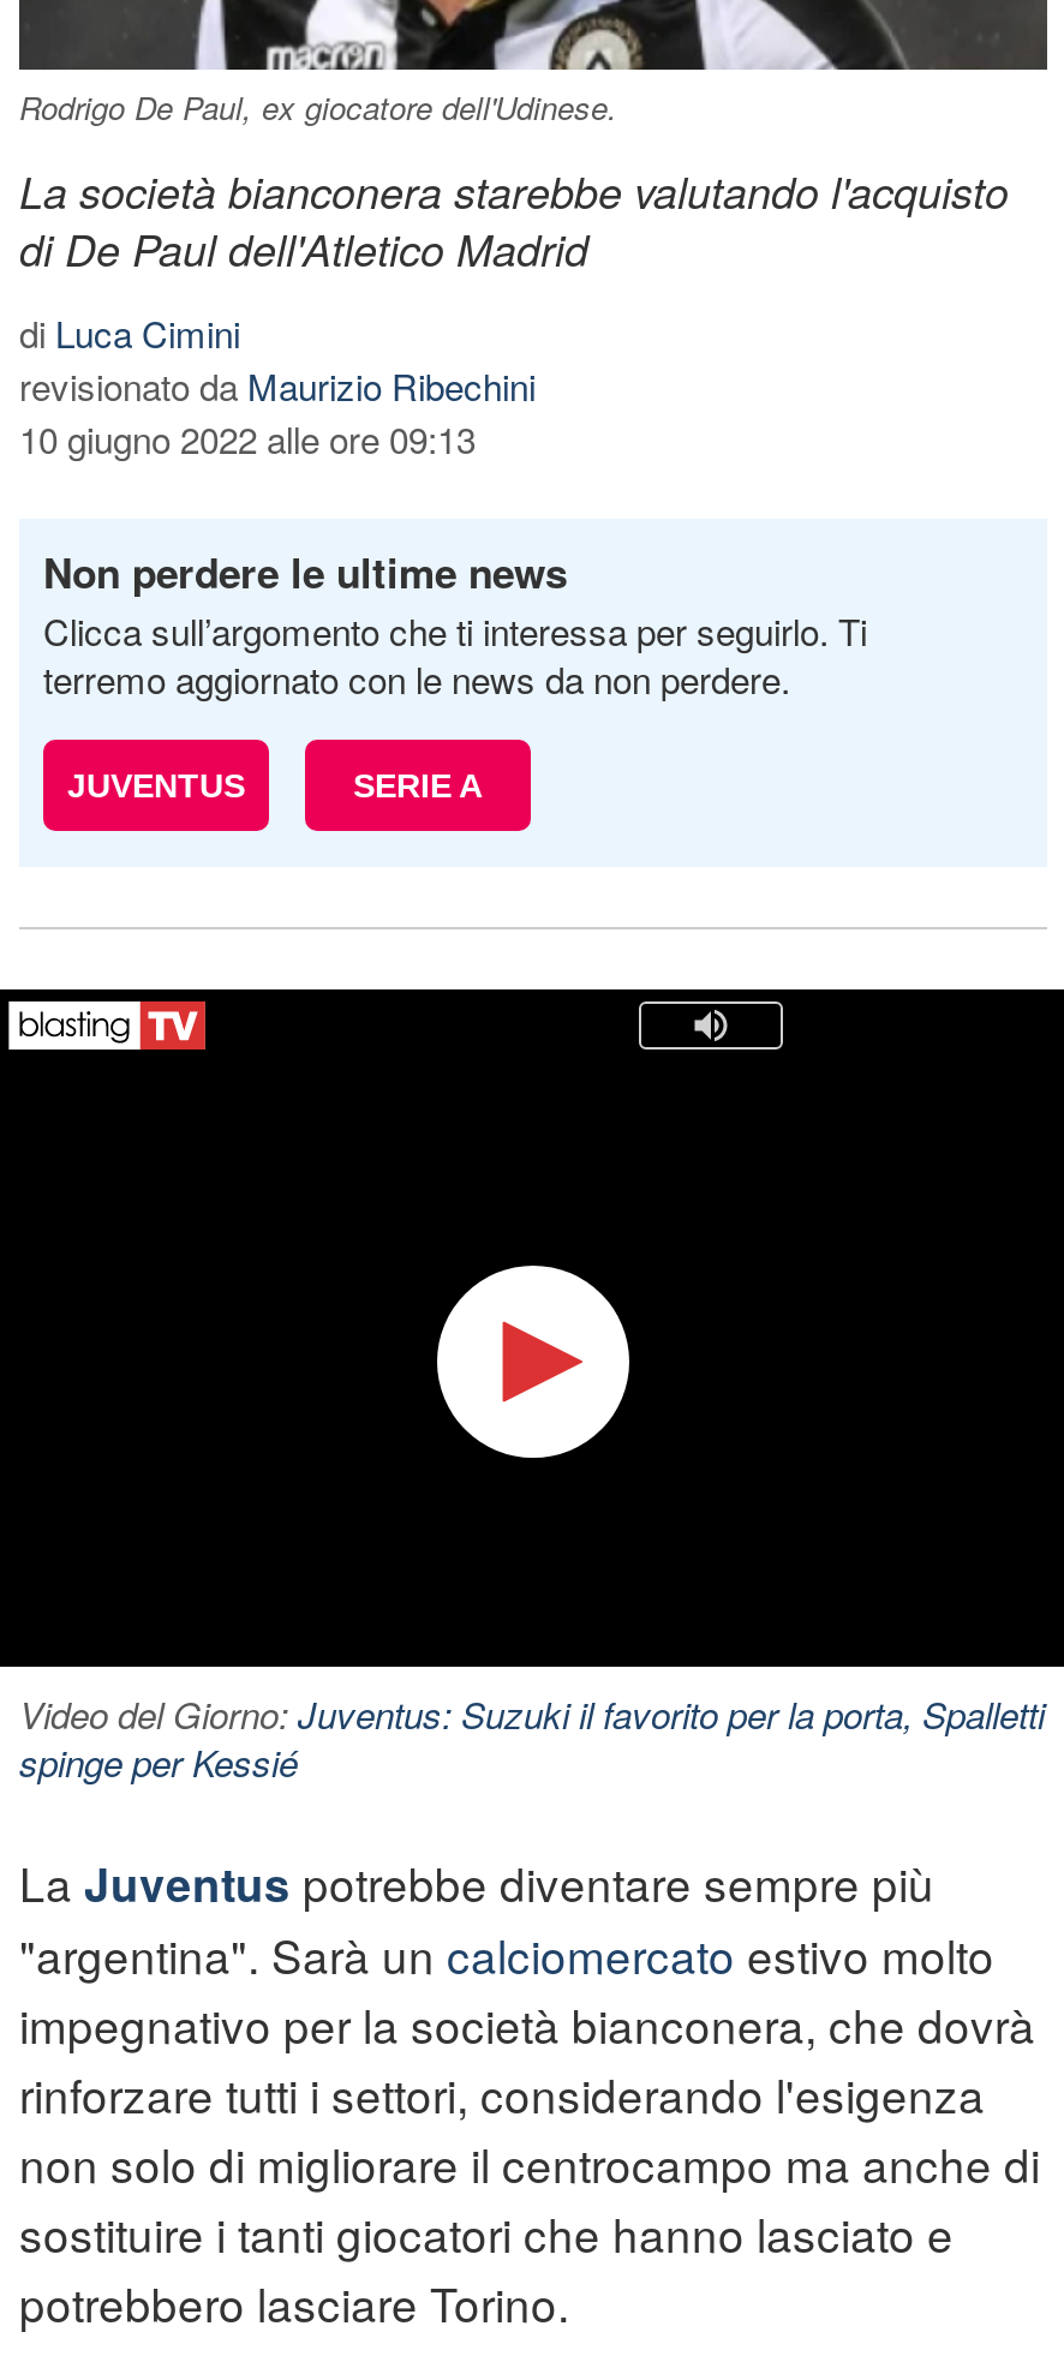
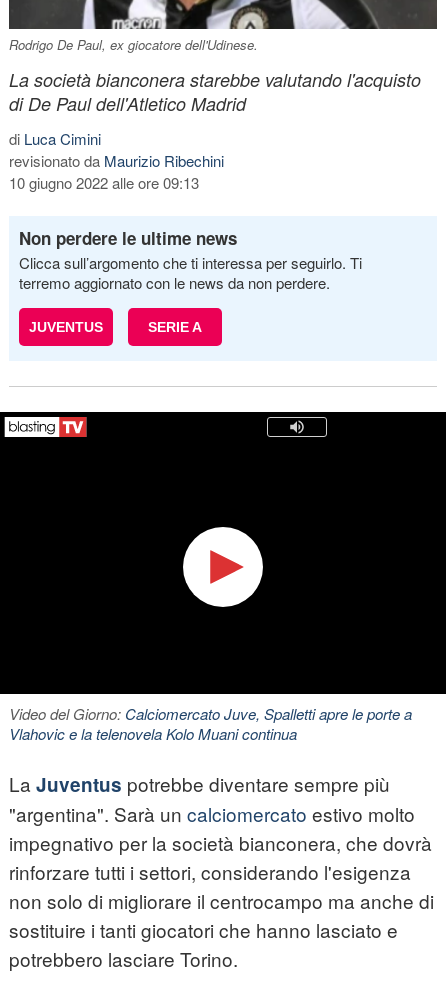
- Video del Giorno: Juventus: Suzuki il favorito per la porta, Spalletti
- spinge per Kessié
+ Video del Giorno: Calciomercato Juve, Spalletti apre le porte a
+ Vlahovic e la telenovela Kolo Muani continua
